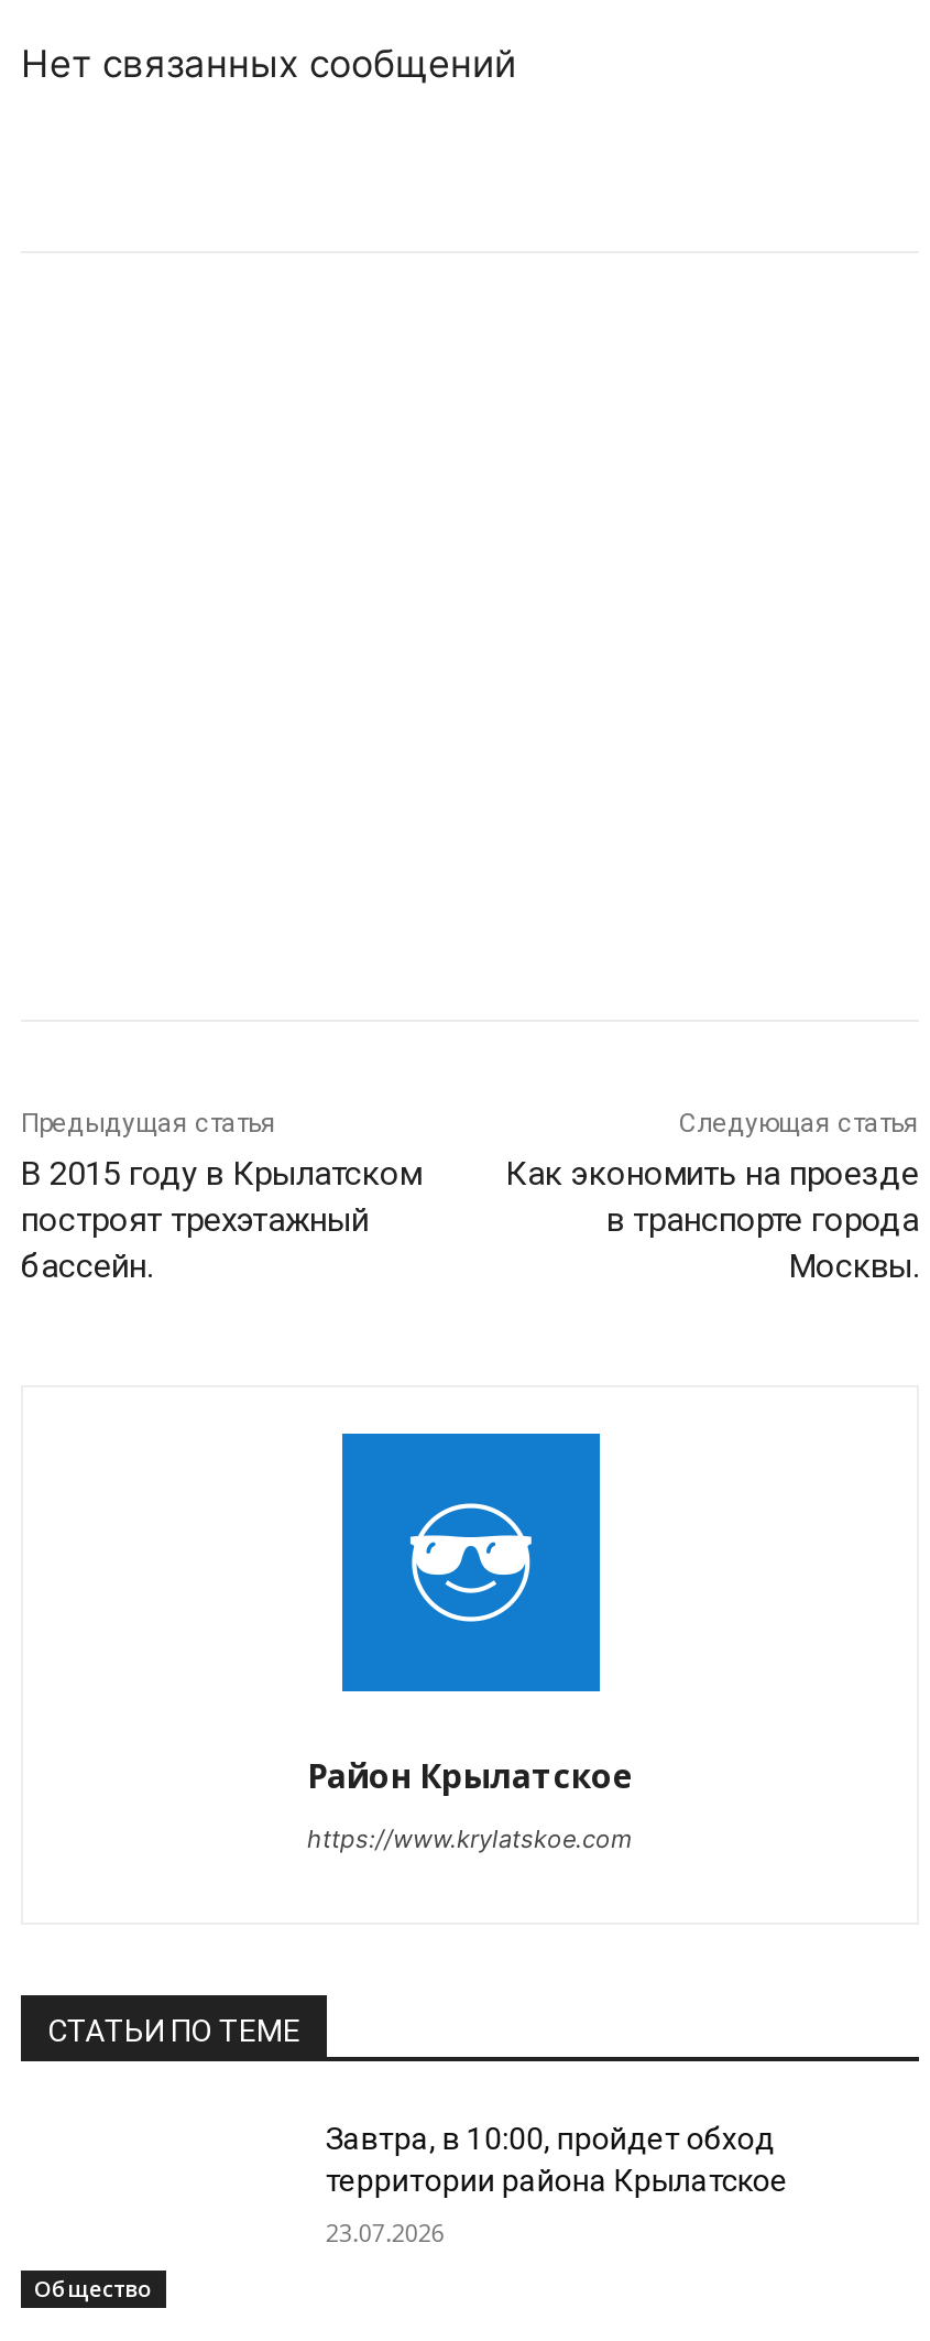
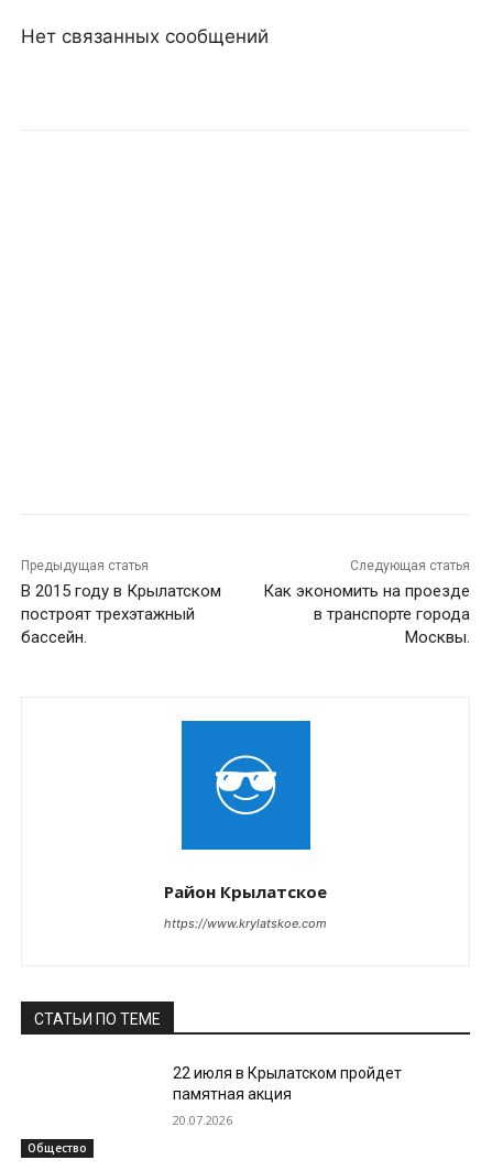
- Завтра, в 10:00, пройдет обход
- территории района Крылатское
+ 22 июля в Крылатском пройдет
+ памятная акция

- 23.07.2026
+ 20.07.2026
